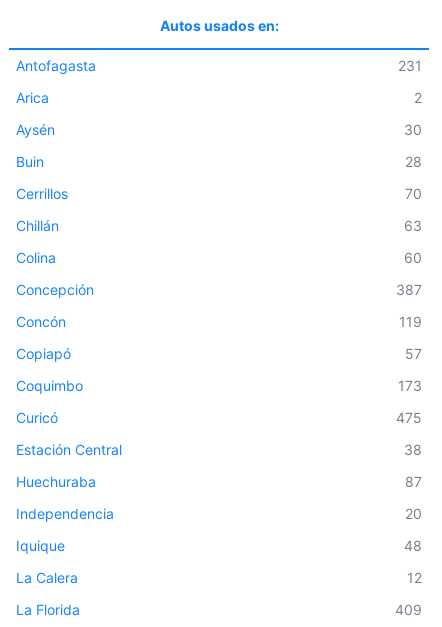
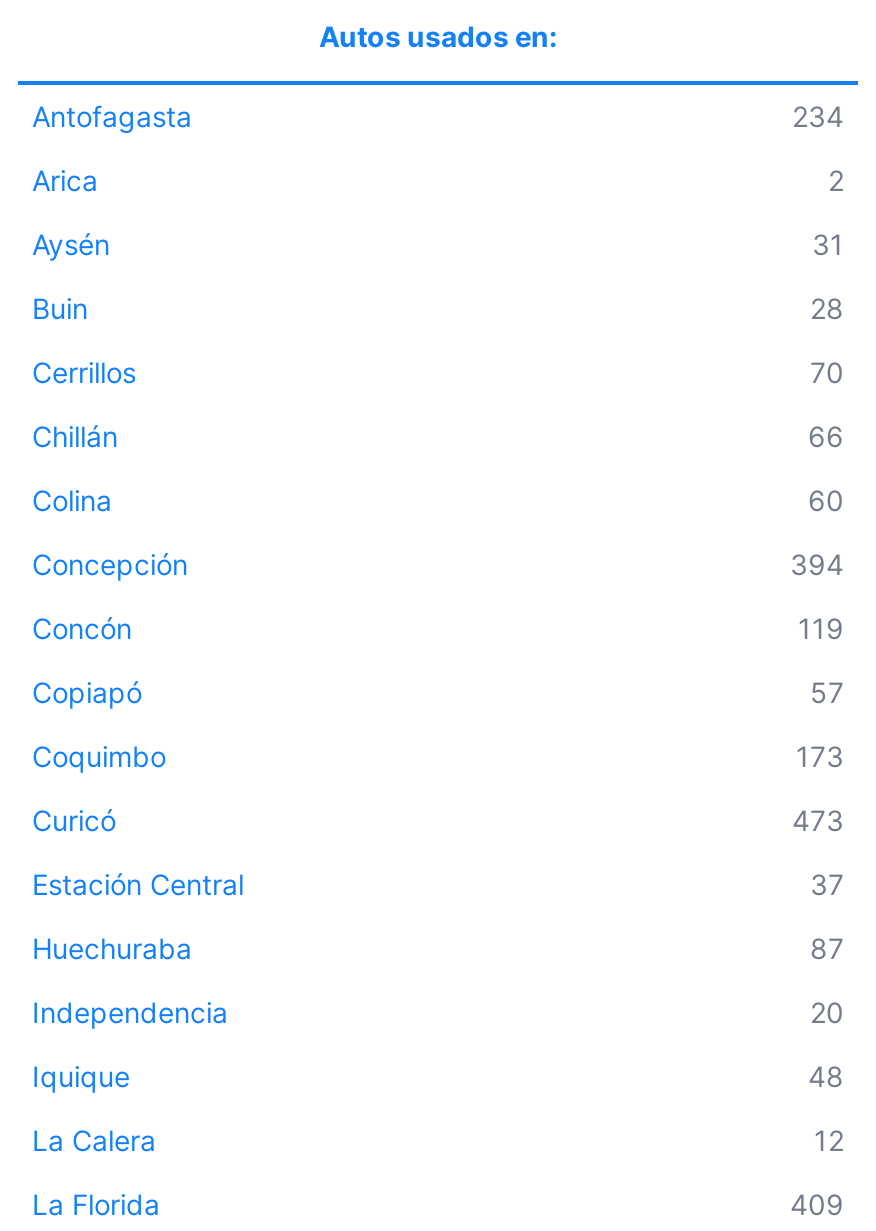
- 231
+ 234

- 30
+ 31

- 63
+ 66

- 387
+ 394

- 475
+ 473

- 38
+ 37
